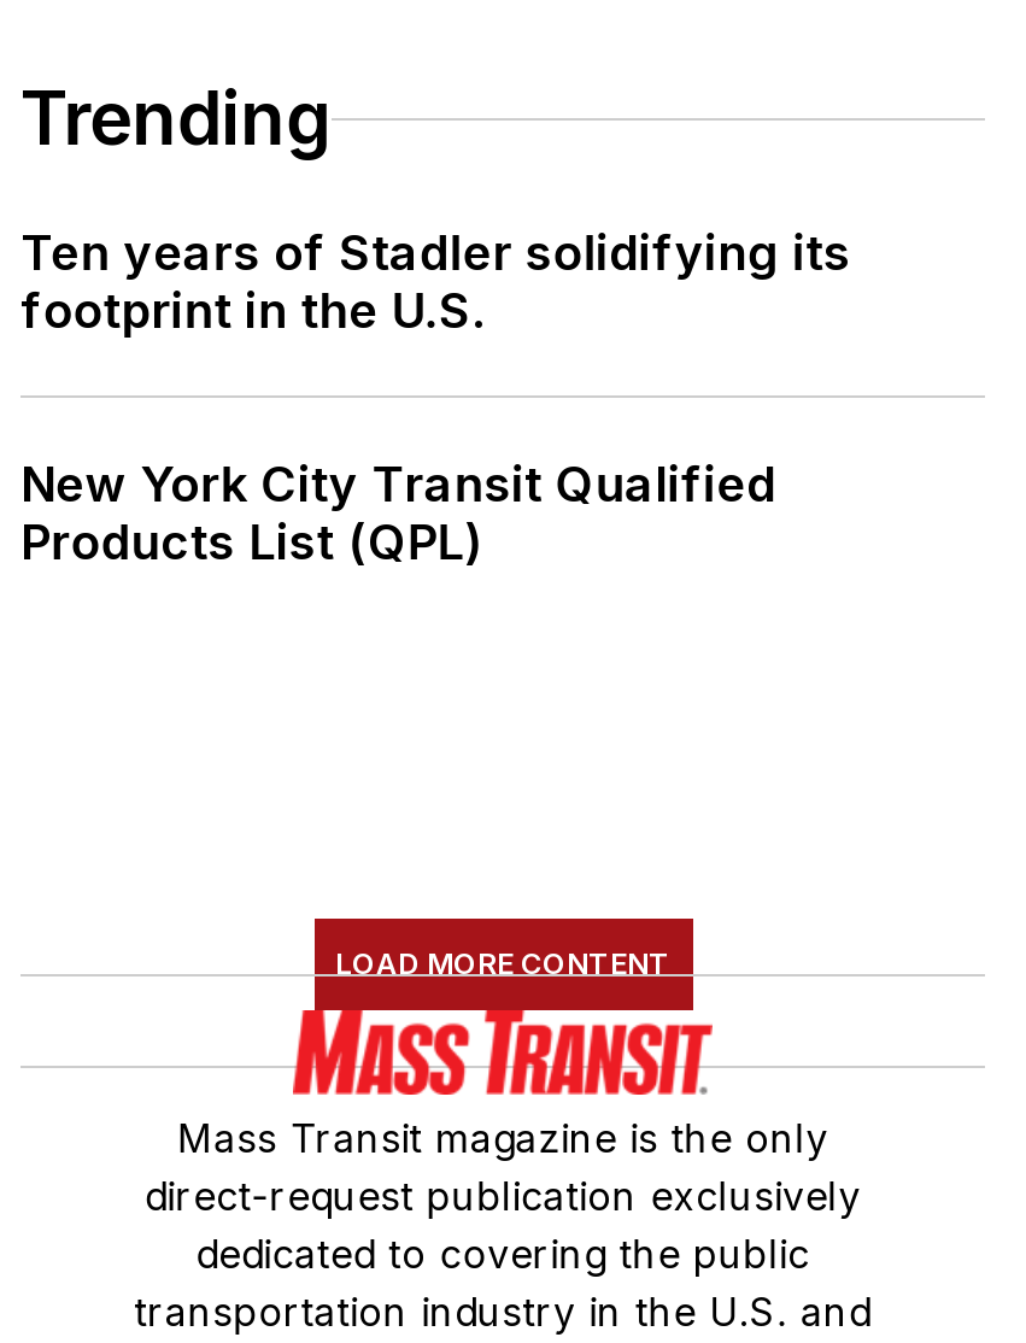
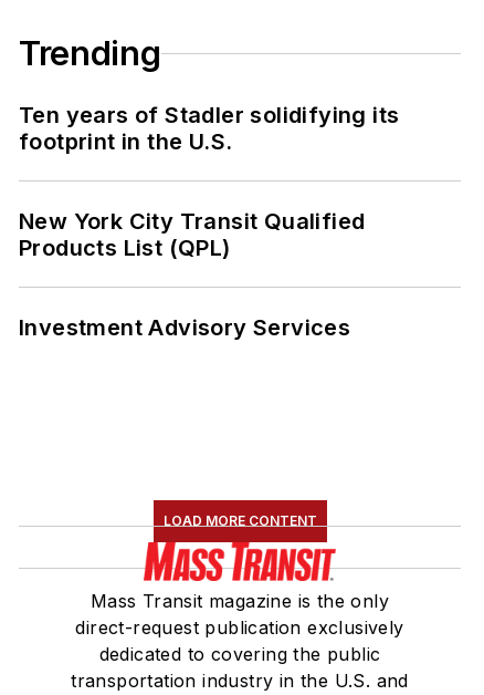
+ Investment Advisory Services
